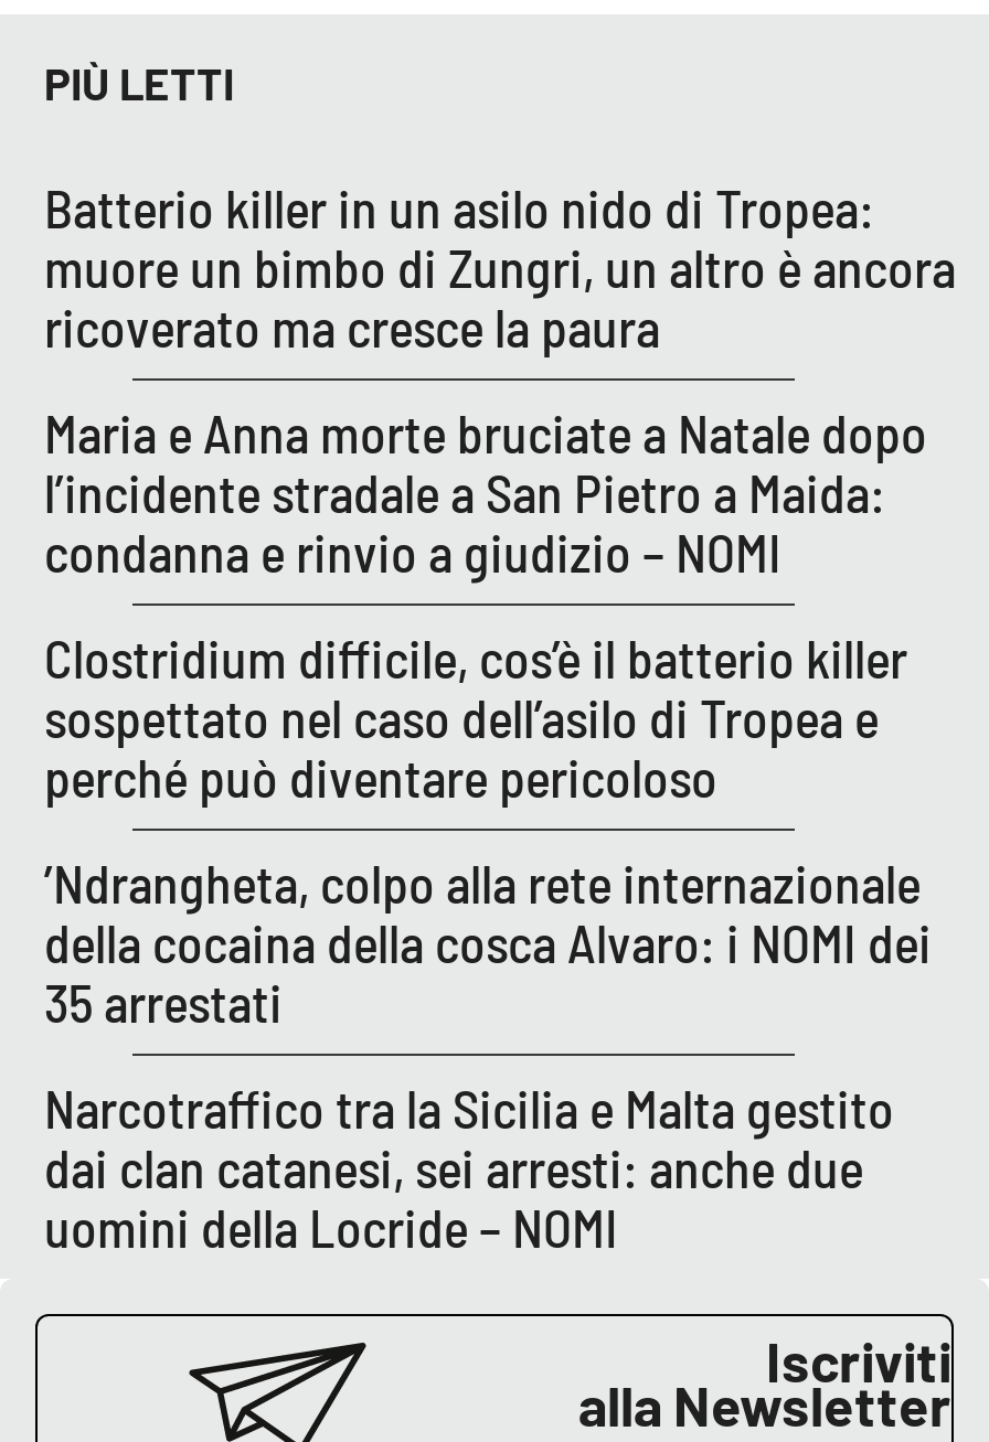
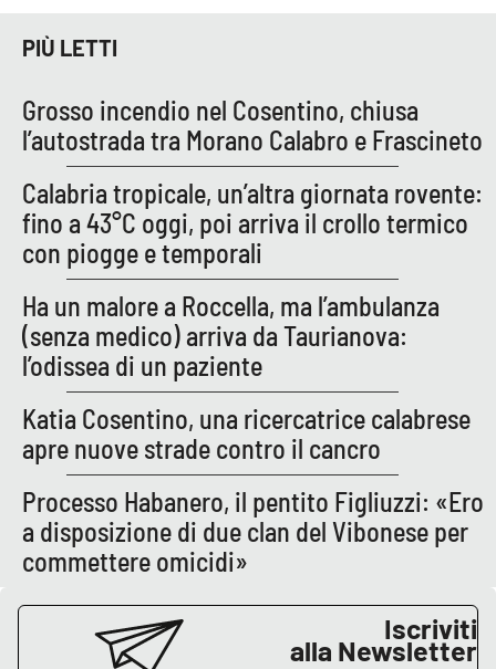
- Batterio killer in un asilo nido di Tropea:
- muore un bimbo di Zungri, un altro è ancora
- ricoverato ma cresce la paura
+ Grosso incendio nel Cosentino, chiusa
+ l’autostrada tra Morano Calabro e Frascineto

- Maria e Anna morte bruciate a Natale dopo
- l’incidente stradale a San Pietro a Maida:
- condanna e rinvio a giudizio – NOMI
+ Calabria tropicale, un’altra giornata rovente:
+ fino a 43°C oggi, poi arriva il crollo termico
+ con piogge e temporali

- Clostridium difficile, cos’è il batterio killer
- sospettato nel caso dell’asilo di Tropea e
- perché può diventare pericoloso
+ Ha un malore a Roccella, ma l’ambulanza
+ (senza medico) arriva da Taurianova:
+ l’odissea di un paziente

- ’Ndrangheta, colpo alla rete internazionale
- della cocaina della cosca Alvaro: i NOMI dei
- 35 arrestati
+ Katia Cosentino, una ricercatrice calabrese
+ apre nuove strade contro il cancro

- Narcotraffico tra la Sicilia e Malta gestito
- dai clan catanesi, sei arresti: anche due
- uomini della Locride – NOMI
+ Processo Habanero, il pentito Figliuzzi: «Ero
+ a disposizione di due clan del Vibonese per
+ commettere omicidi»
